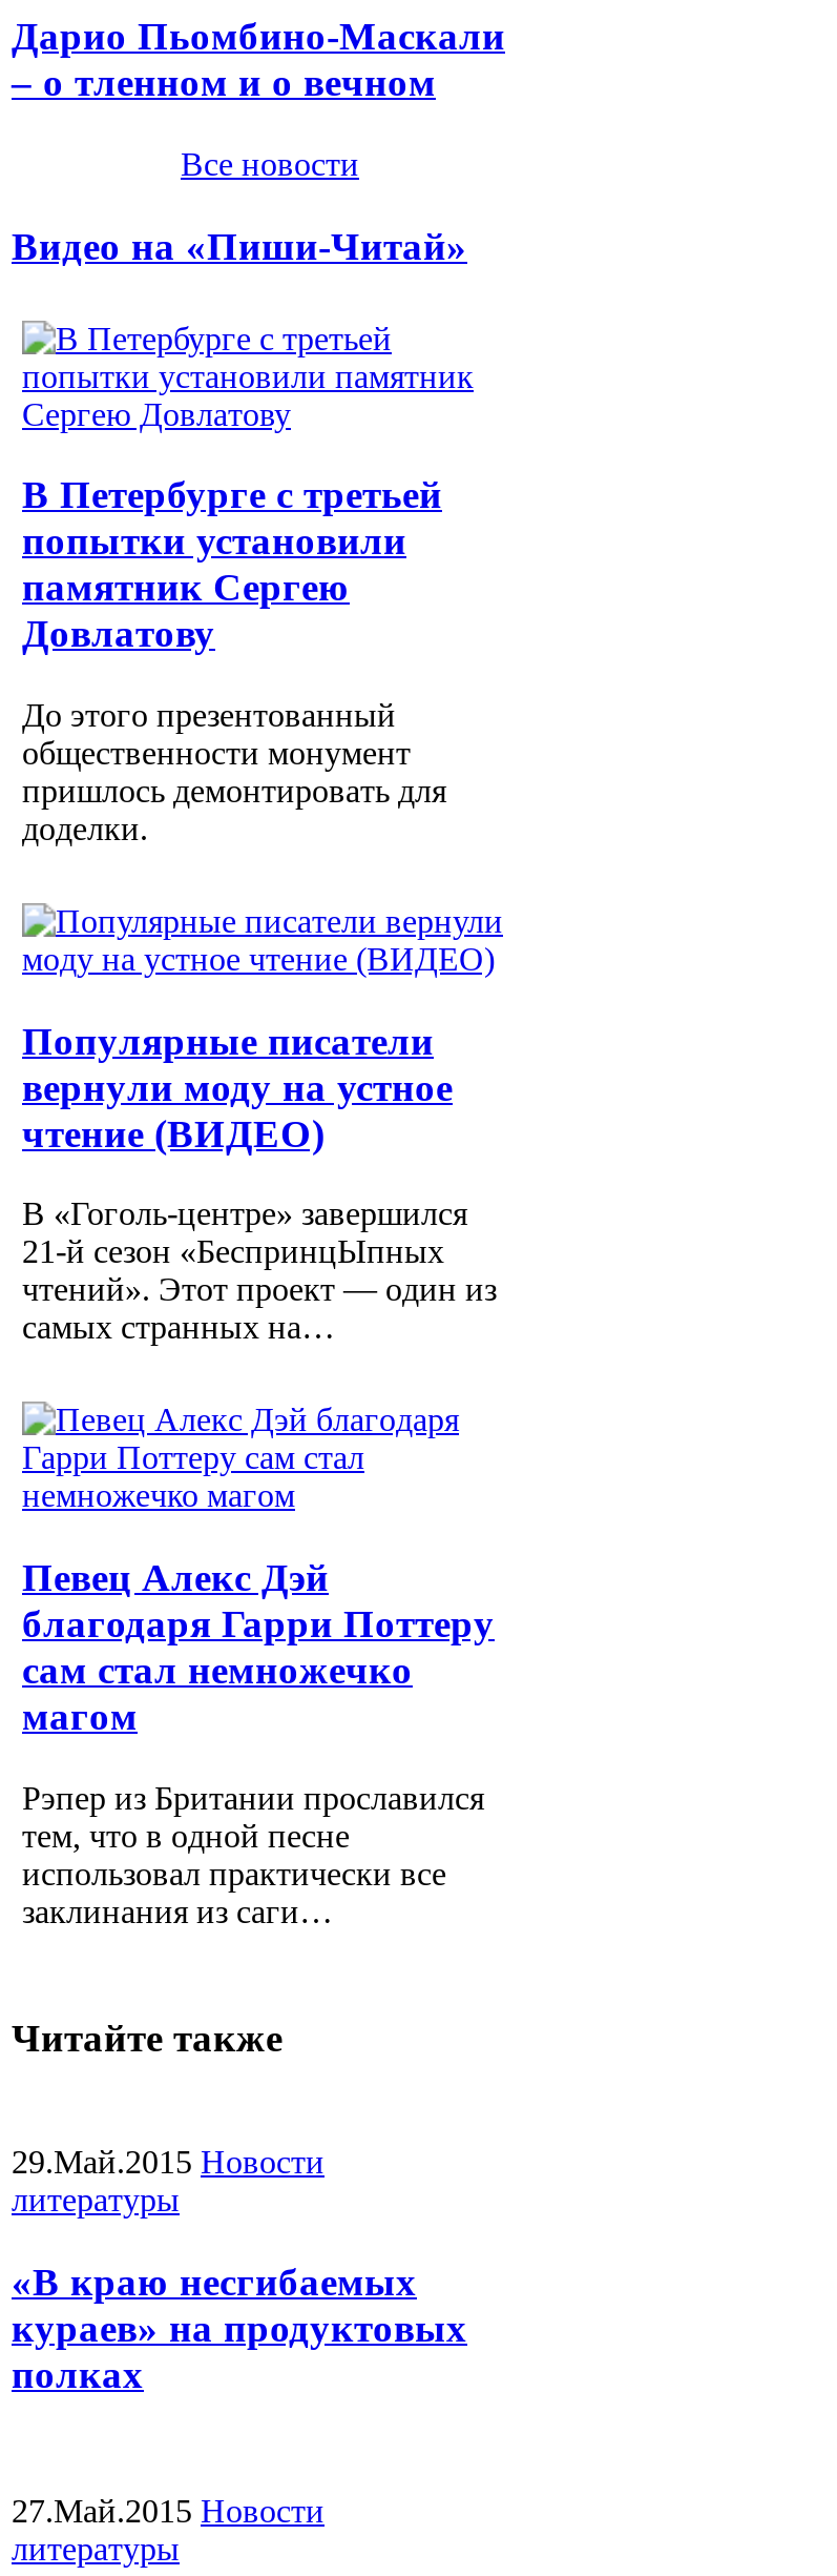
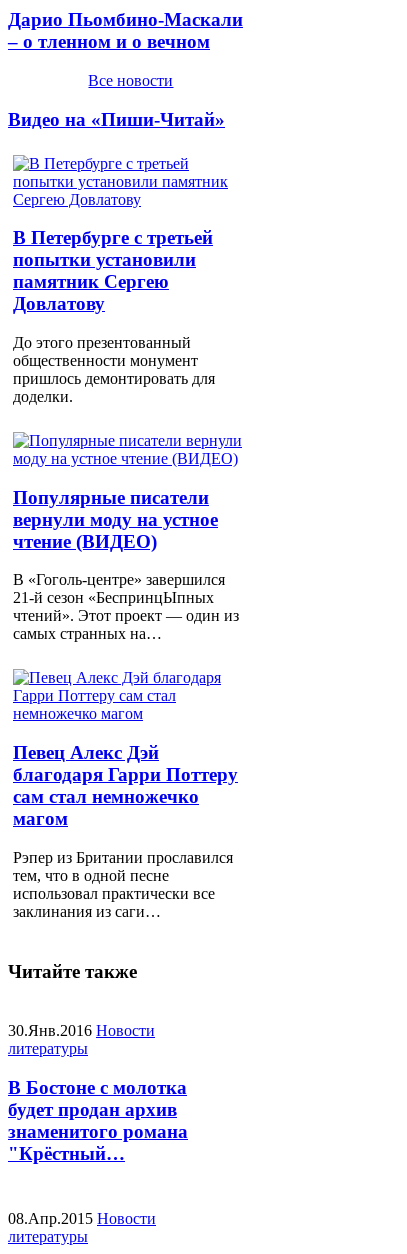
- 29.Май.2015 Новости
+ 30.Янв.2016 Новости

- «В краю несгибаемых
- кураев» на продуктовых
- полках
+ В Бостоне с молотка
+ будет продан архив
+ знаменитого романа
+ "Крёстный…

- 27.Май.2015 Новости
+ 08.Апр.2015 Новости
